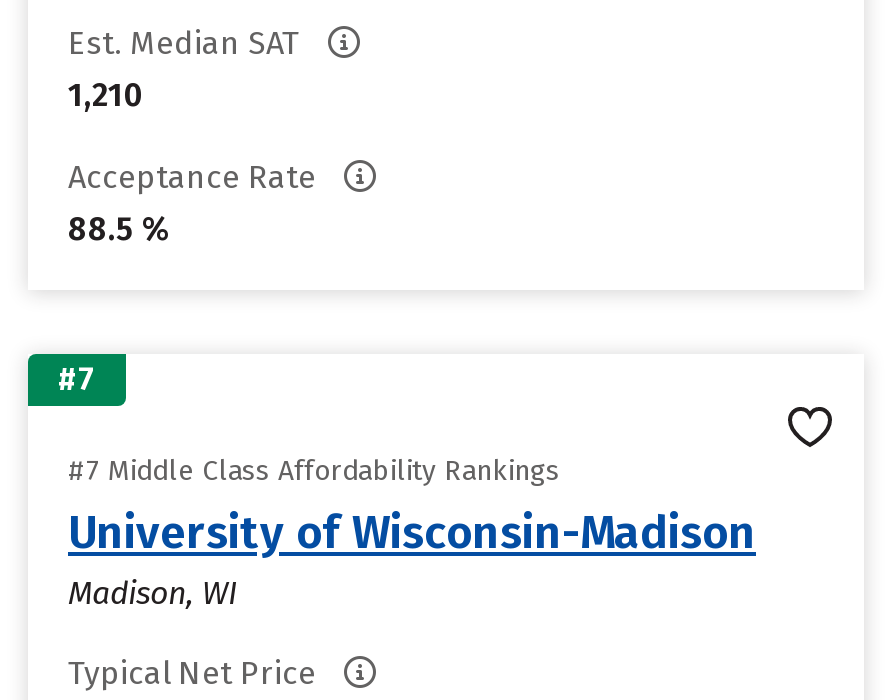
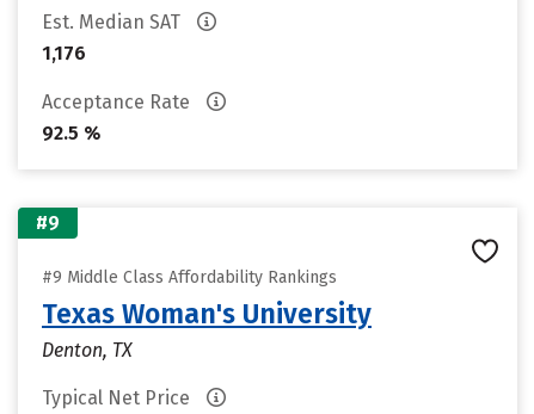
- 1,210
+ 1,176

- 88.5 %
+ 92.5 %

- #7
+ #9

- #7 Middle Class Affordability Rankings
- University of Wisconsin-Madison
- Madison, WI
+ #9 Middle Class Affordability Rankings
+ Texas Woman's University
+ Denton, TX
